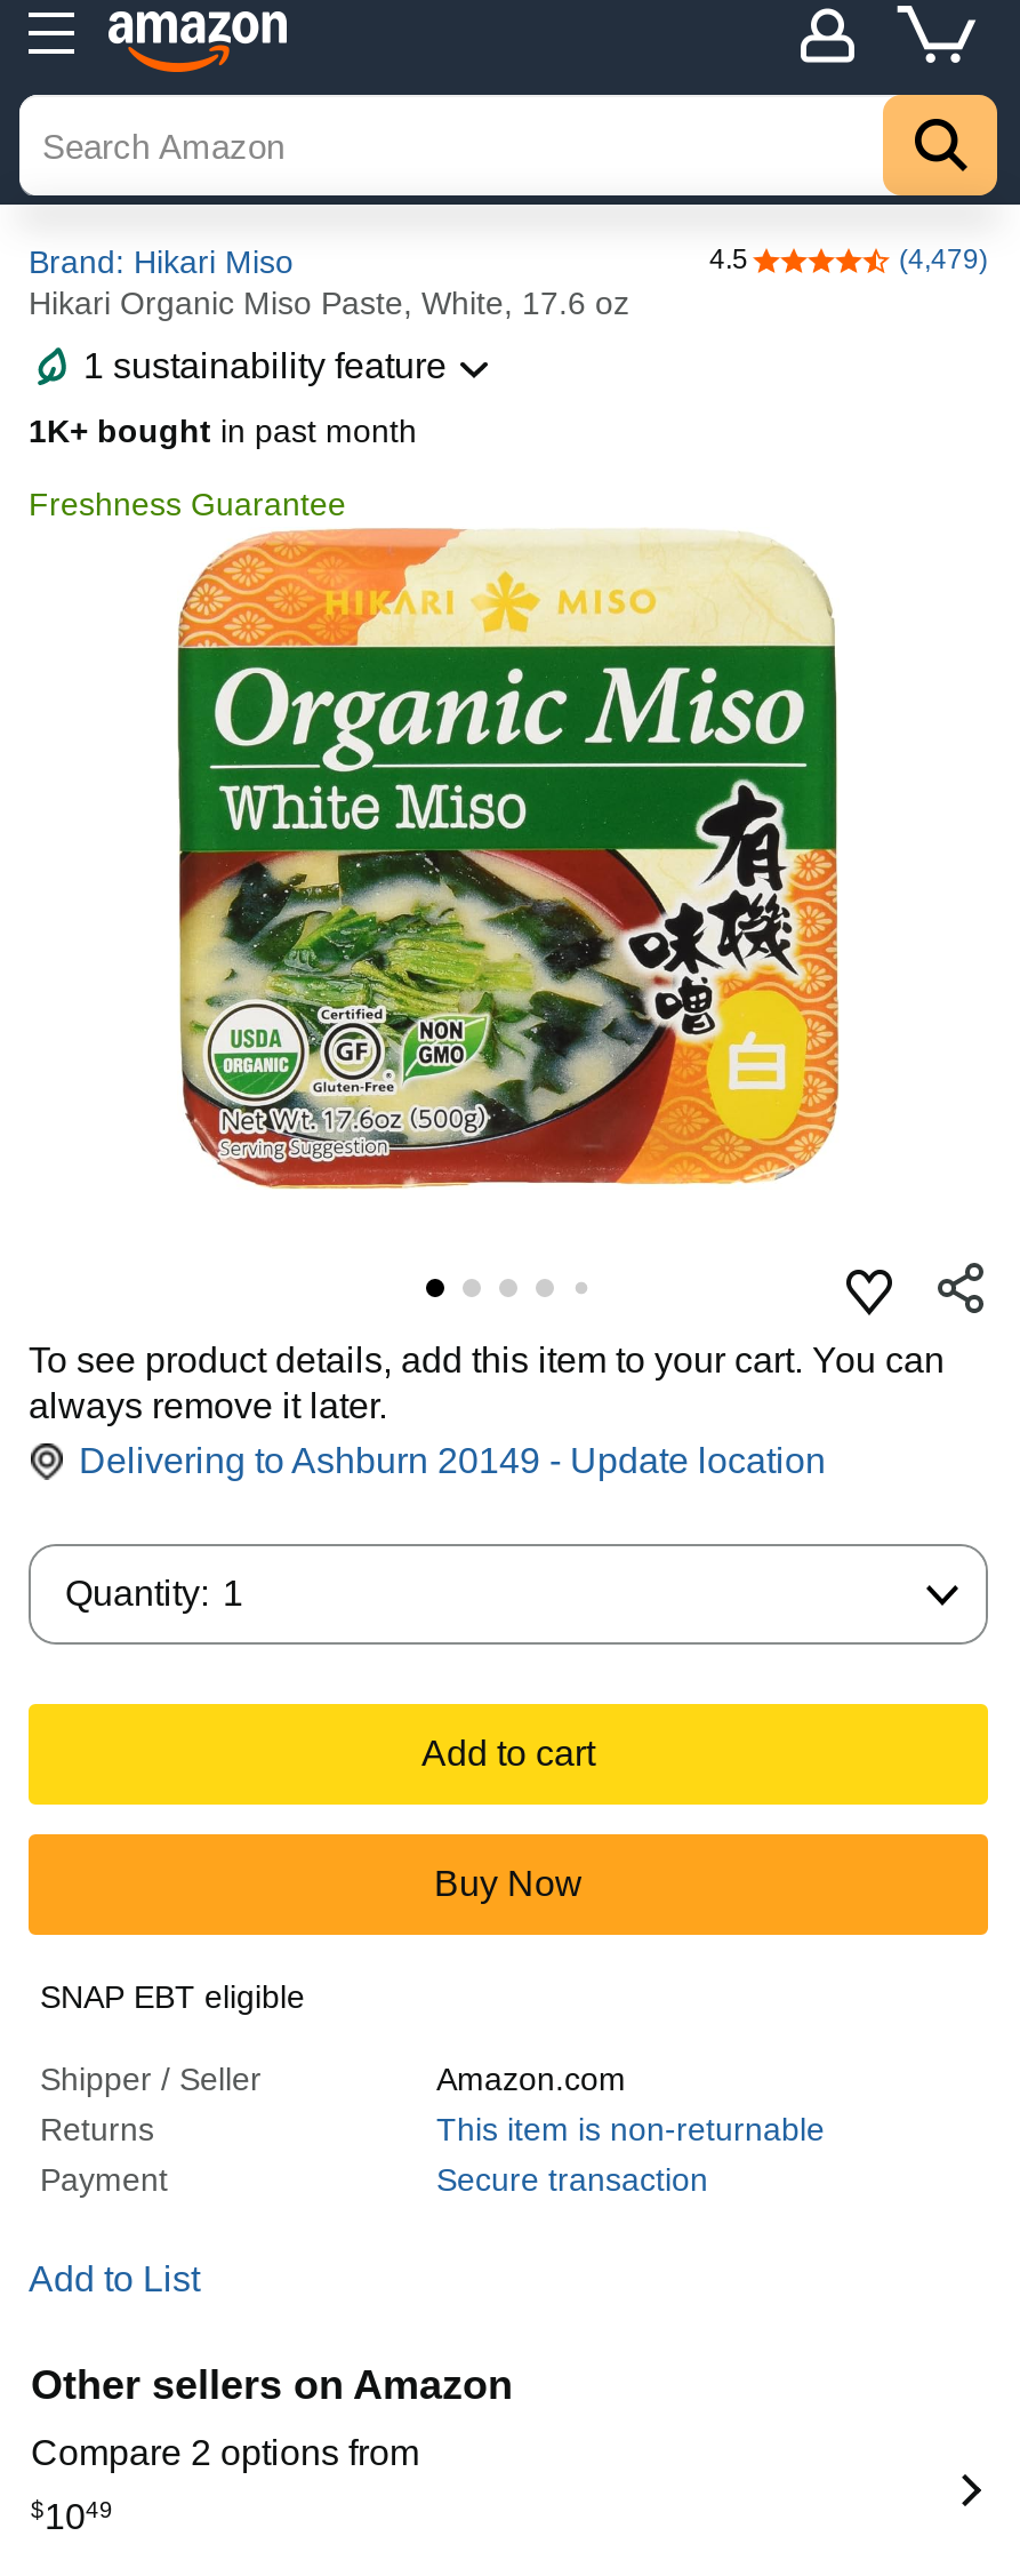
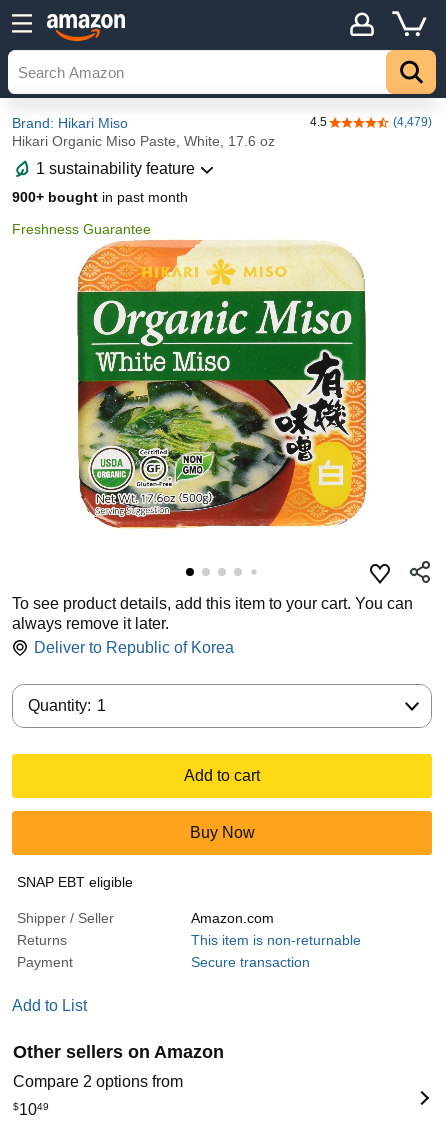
- 1K+ bought in past month
+ 900+ bought in past month

- Delivering to Ashburn 20149 - Update location
+ Deliver to Republic of Korea
